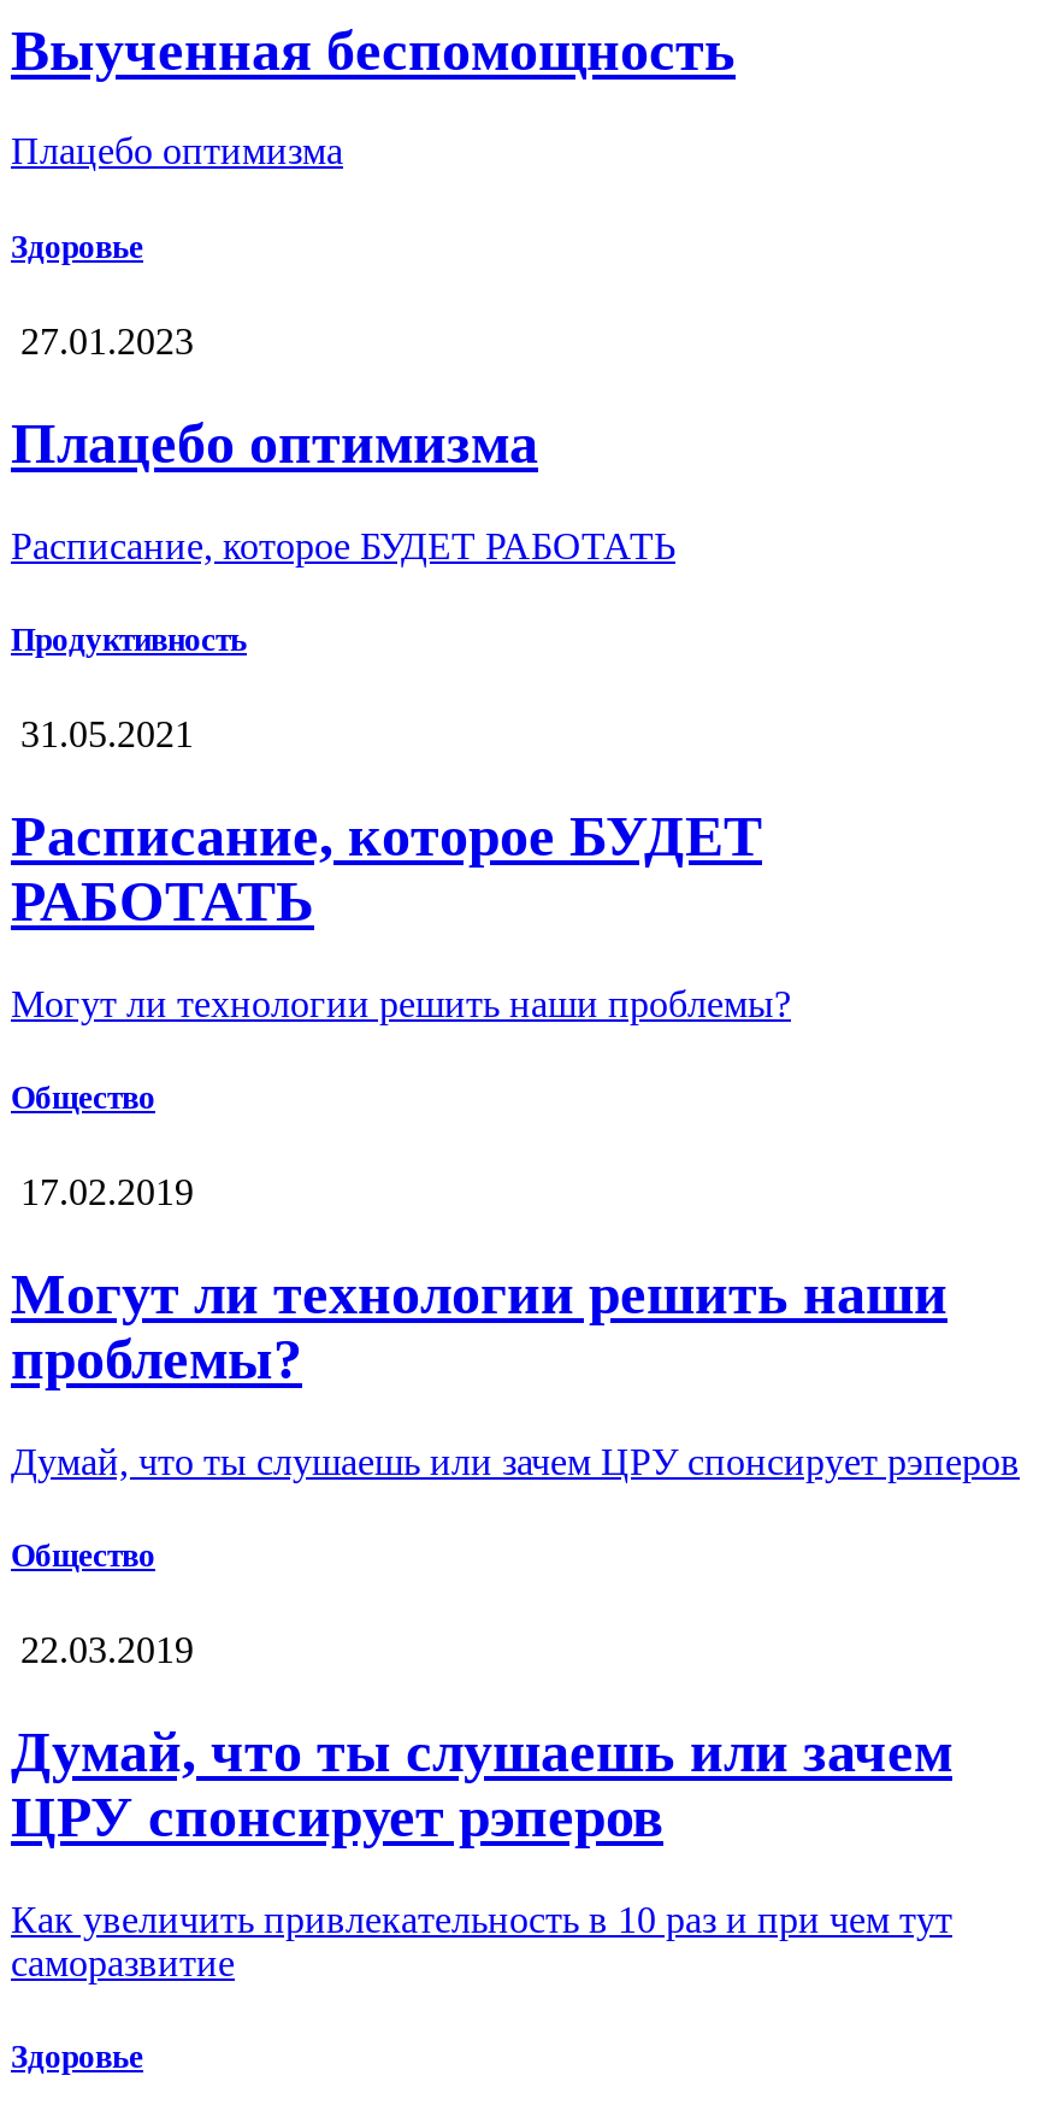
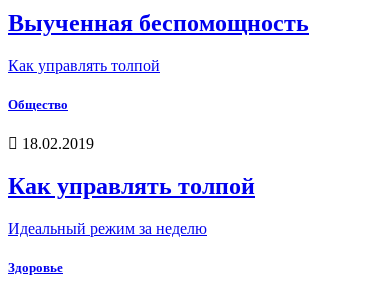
- Плацебо оптимизма
- Здоровье
- 27.01.2023
- Плацебо оптимизма
- Расписание, которое БУДЕТ РАБОТАТЬ
- Продуктивность
- 31.05.2021
- Расписание, которое БУДЕТ
- РАБОТАТЬ
- Могут ли технологии решить наши проблемы?
+ Как управлять толпой

- 17.02.2019
- Могут ли технологии решить наши
- проблемы?
- Думай, что ты слушаешь или зачем ЦРУ спонсирует рэперов
- Общество
- 22.03.2019
- Думай, что ты слушаешь или зачем
- ЦРУ спонсирует рэперов
- Как увеличить привлекательность в 10 раз и при чем тут
- саморазвитие
+ 18.02.2019
+ Как управлять толпой
+ Идеальный режим за неделю
